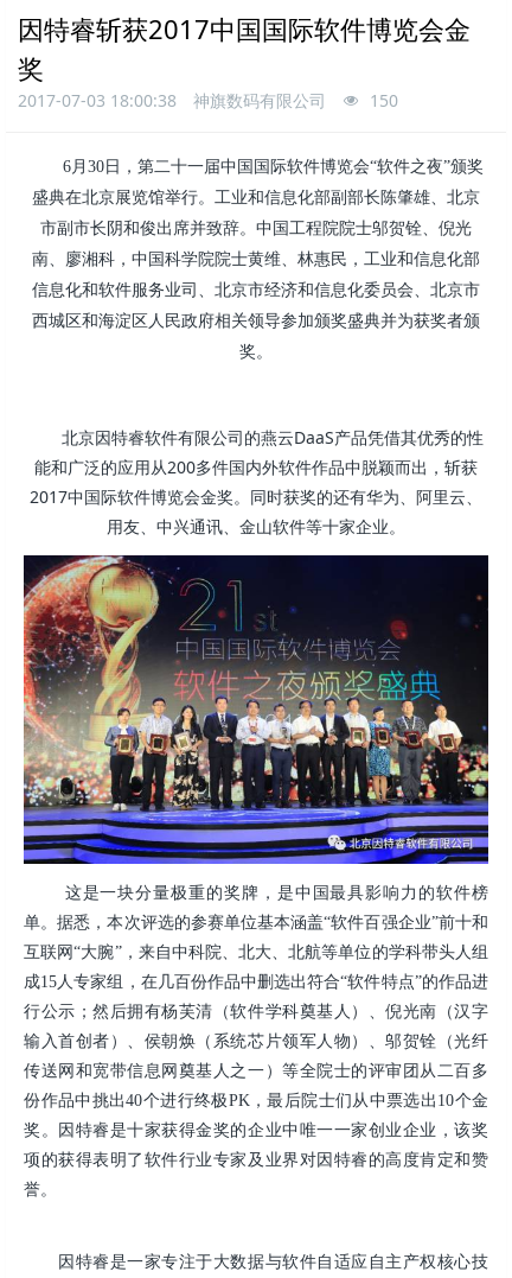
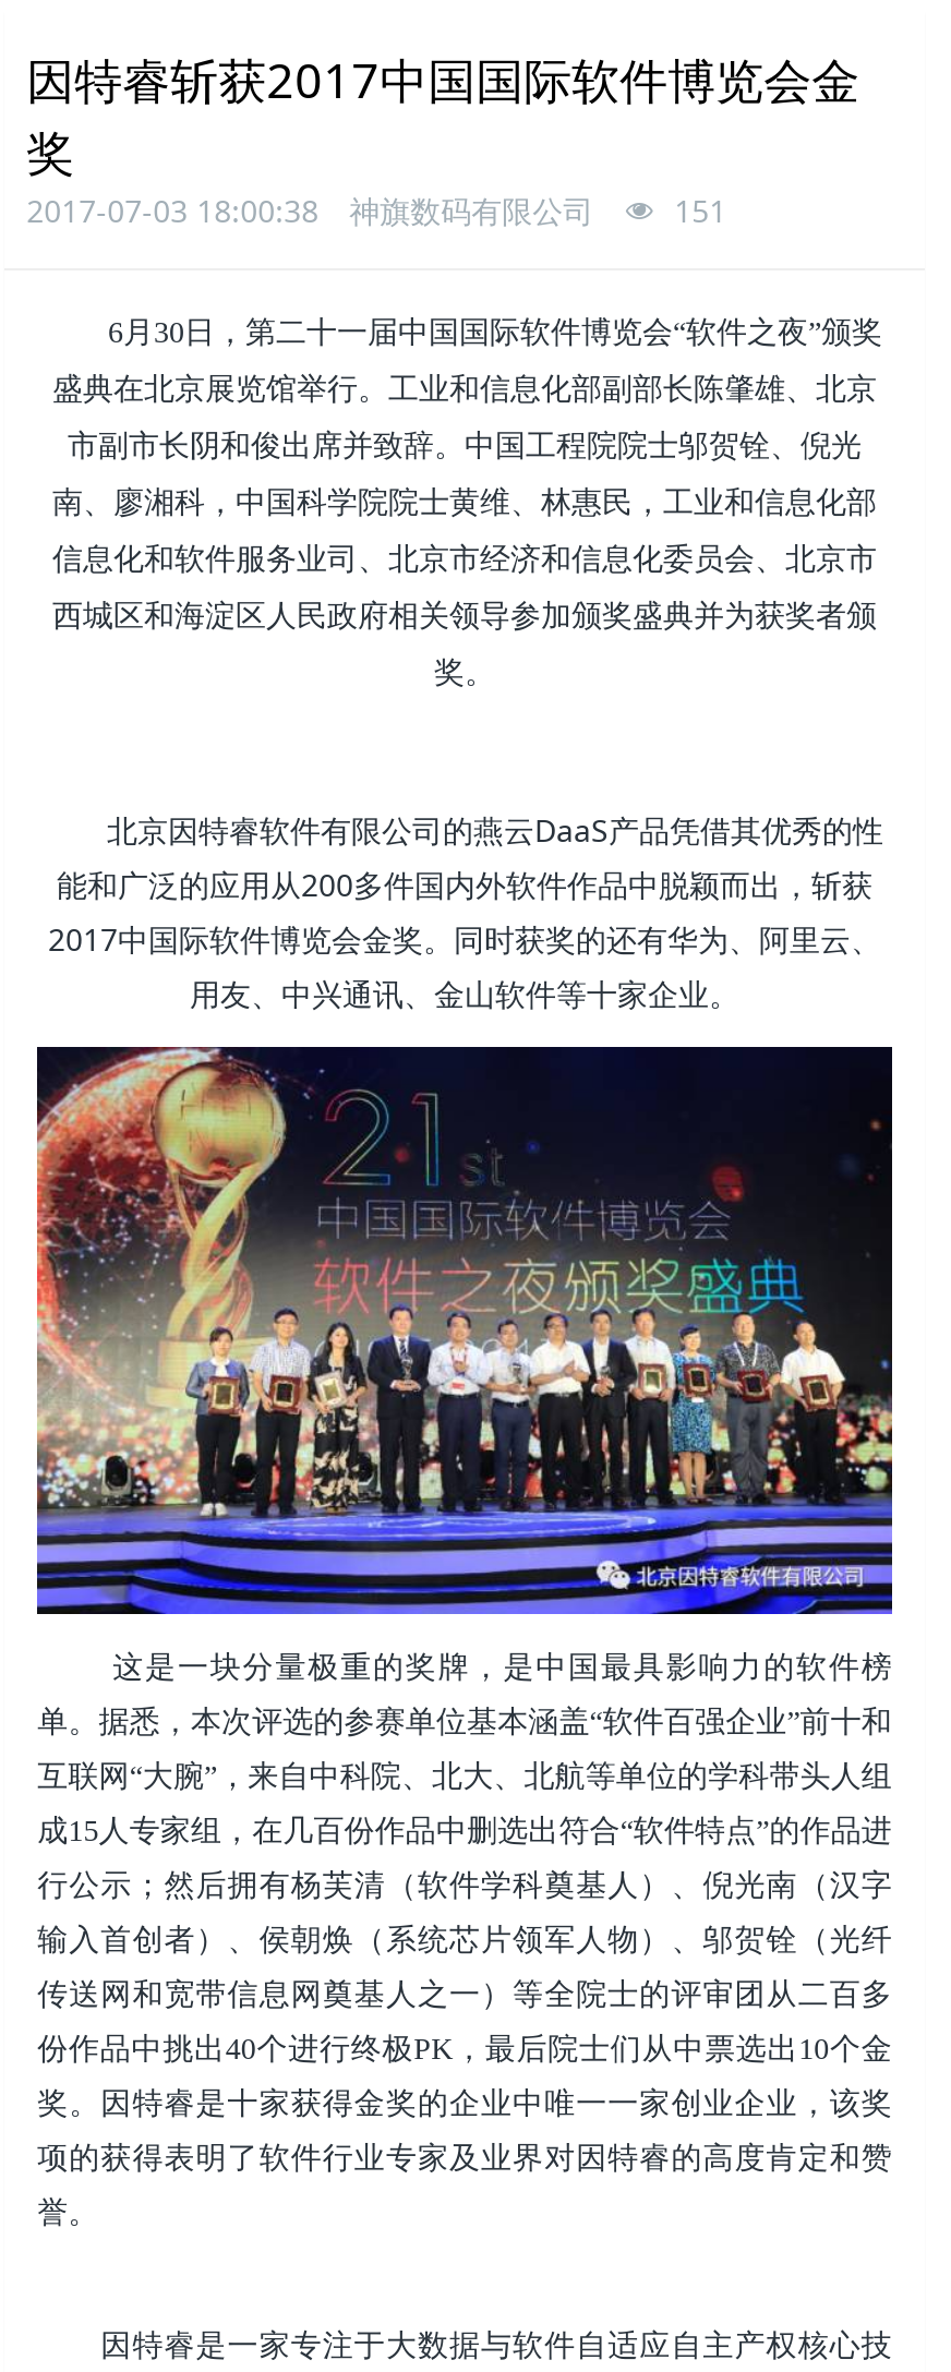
- 2017-07-03 18:00:38 神旗数码有限公司 150
+ 2017-07-03 18:00:38 神旗数码有限公司 151
